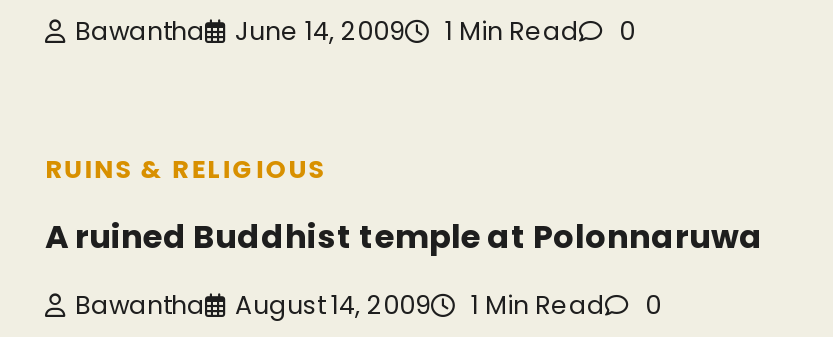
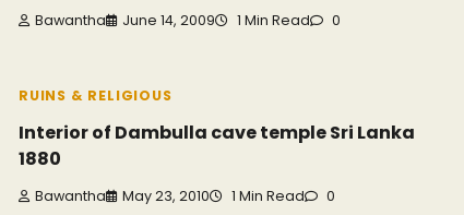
- A ruined Buddhist temple at Polonnaruwa
+ Interior of Dambulla cave temple Sri Lanka
+ 1880

- Bawantha August 14, 2009 1 Min Read 0
+ Bawantha May 23, 2010 1 Min Read 0
